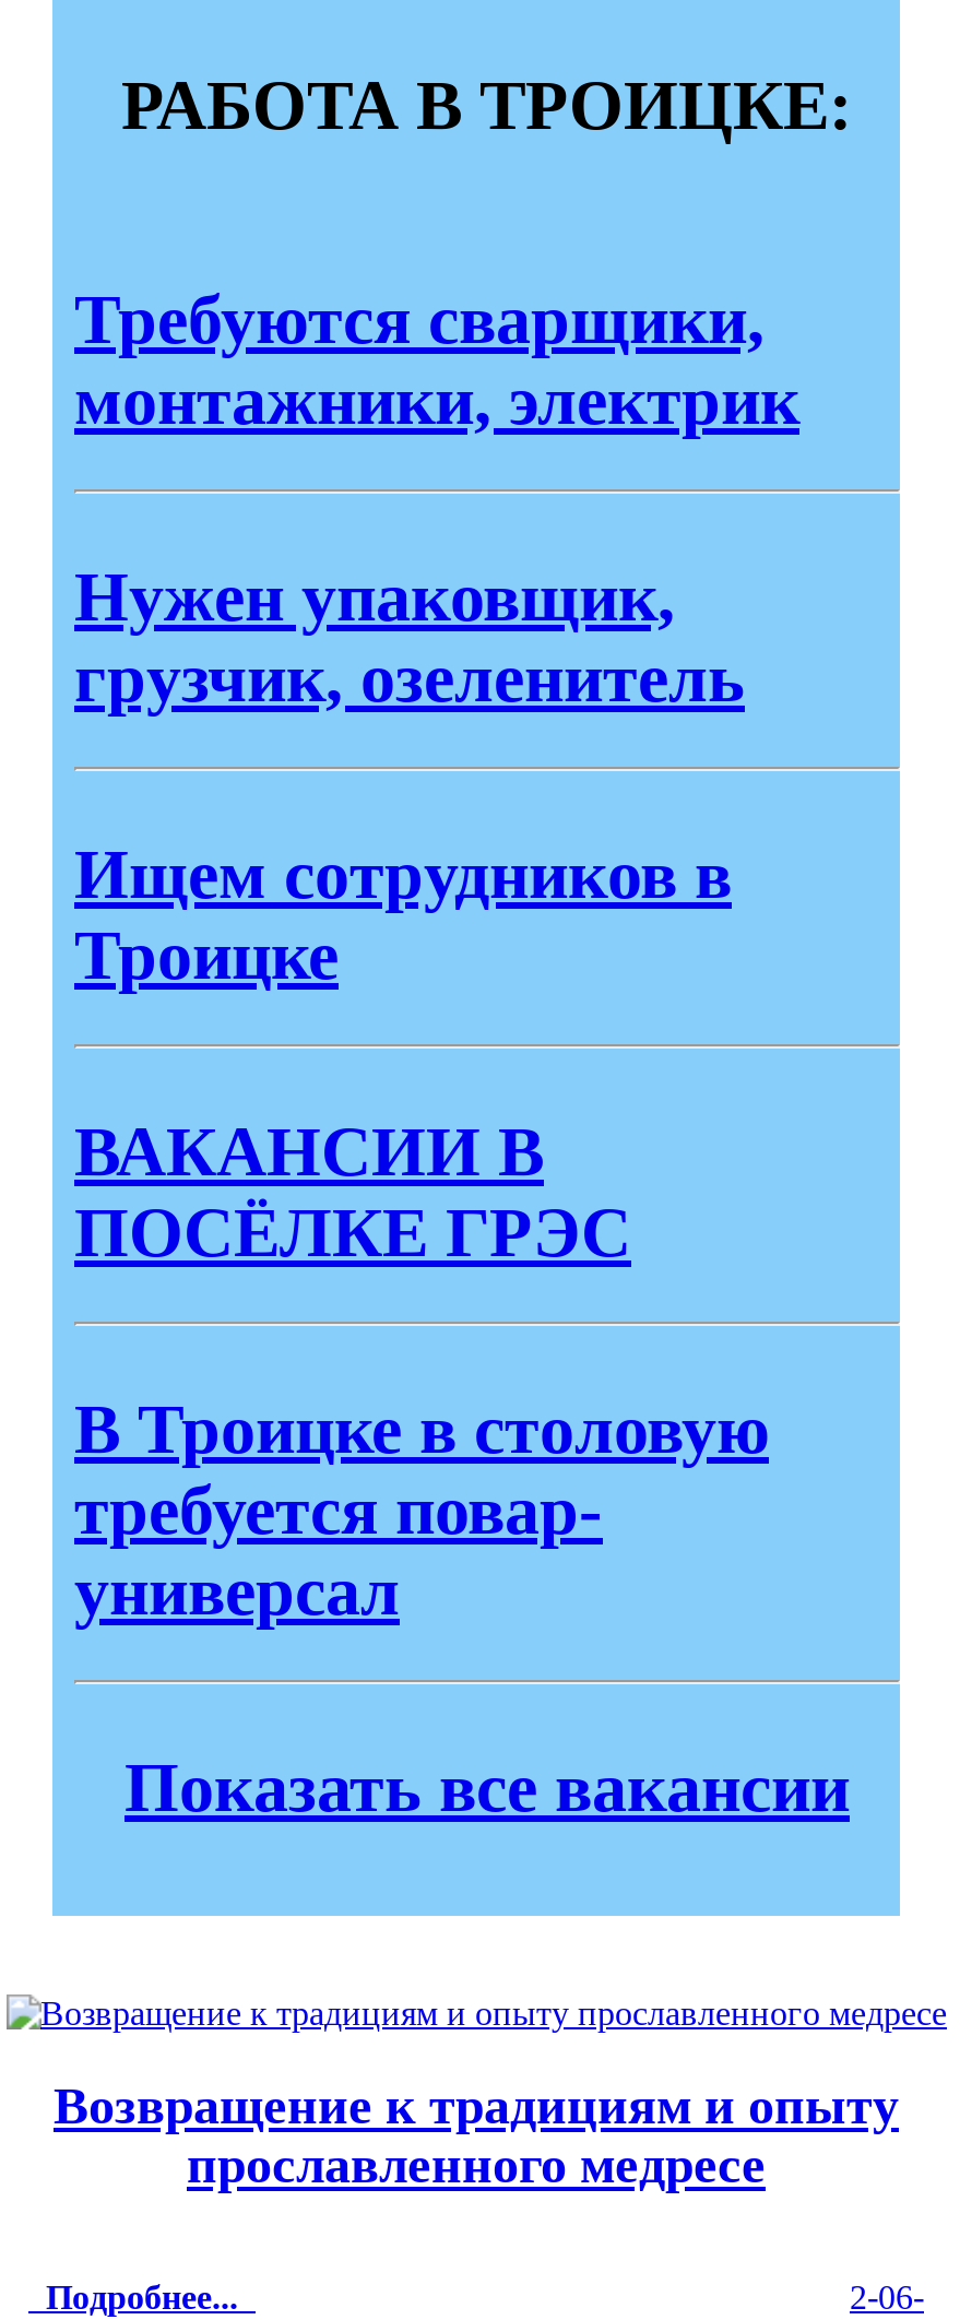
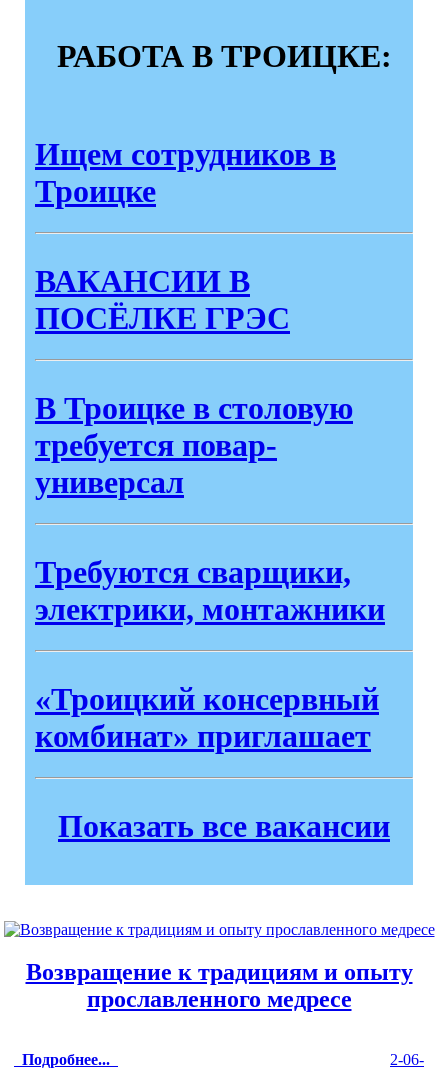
moved down: Требуются сварщики,

- монтажники, электрик
- Нужен упаковщик,
- грузчик, озеленитель

moved up: Ищем сотрудников в | Троицке | ВАКАНСИИ В | ПОСЁЛКЕ ГРЭС | В Троицке в столовую | требуется повар- | универсал

+ электрики, монтажники
+ «Троицкий консервный
+ комбинат» приглашает
